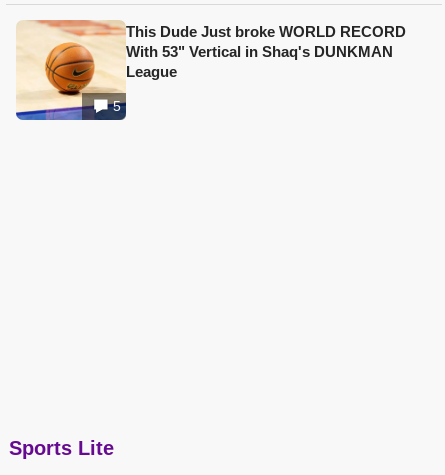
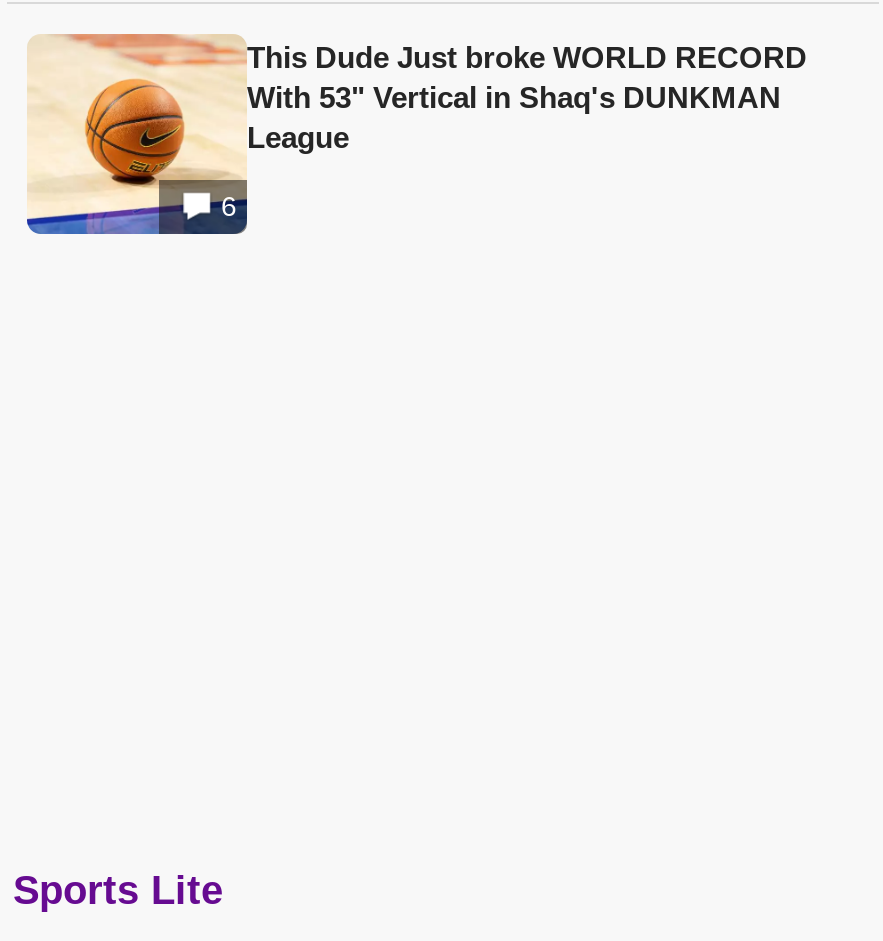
- 5
+ 6
